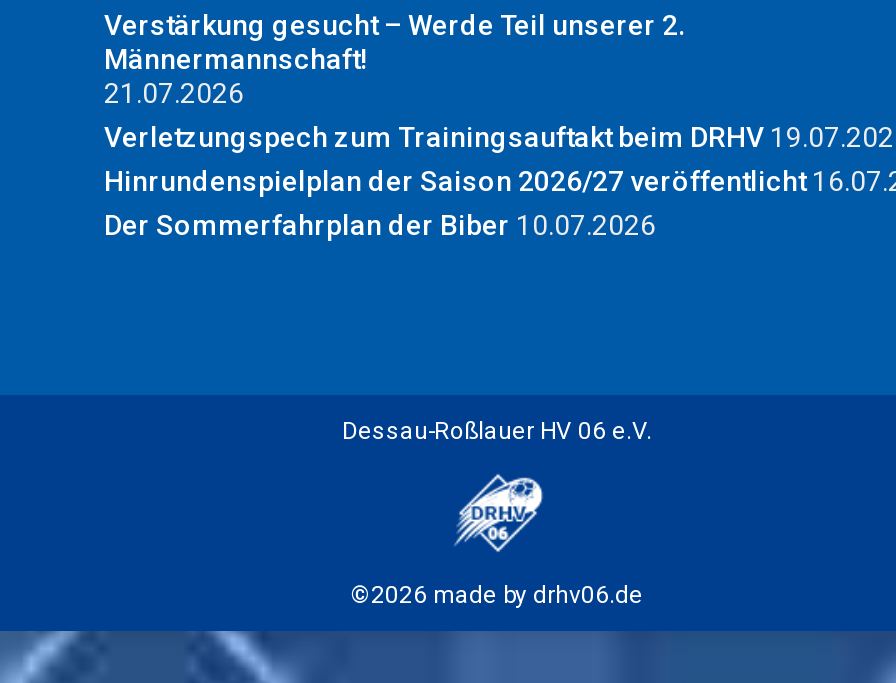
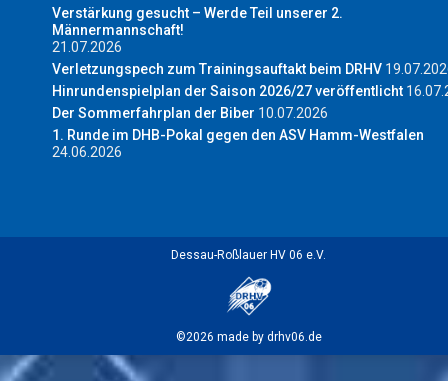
+ 1. Runde im DHB-Pokal gegen den ASV Hamm-Westfalen
+ 24.06.2026
